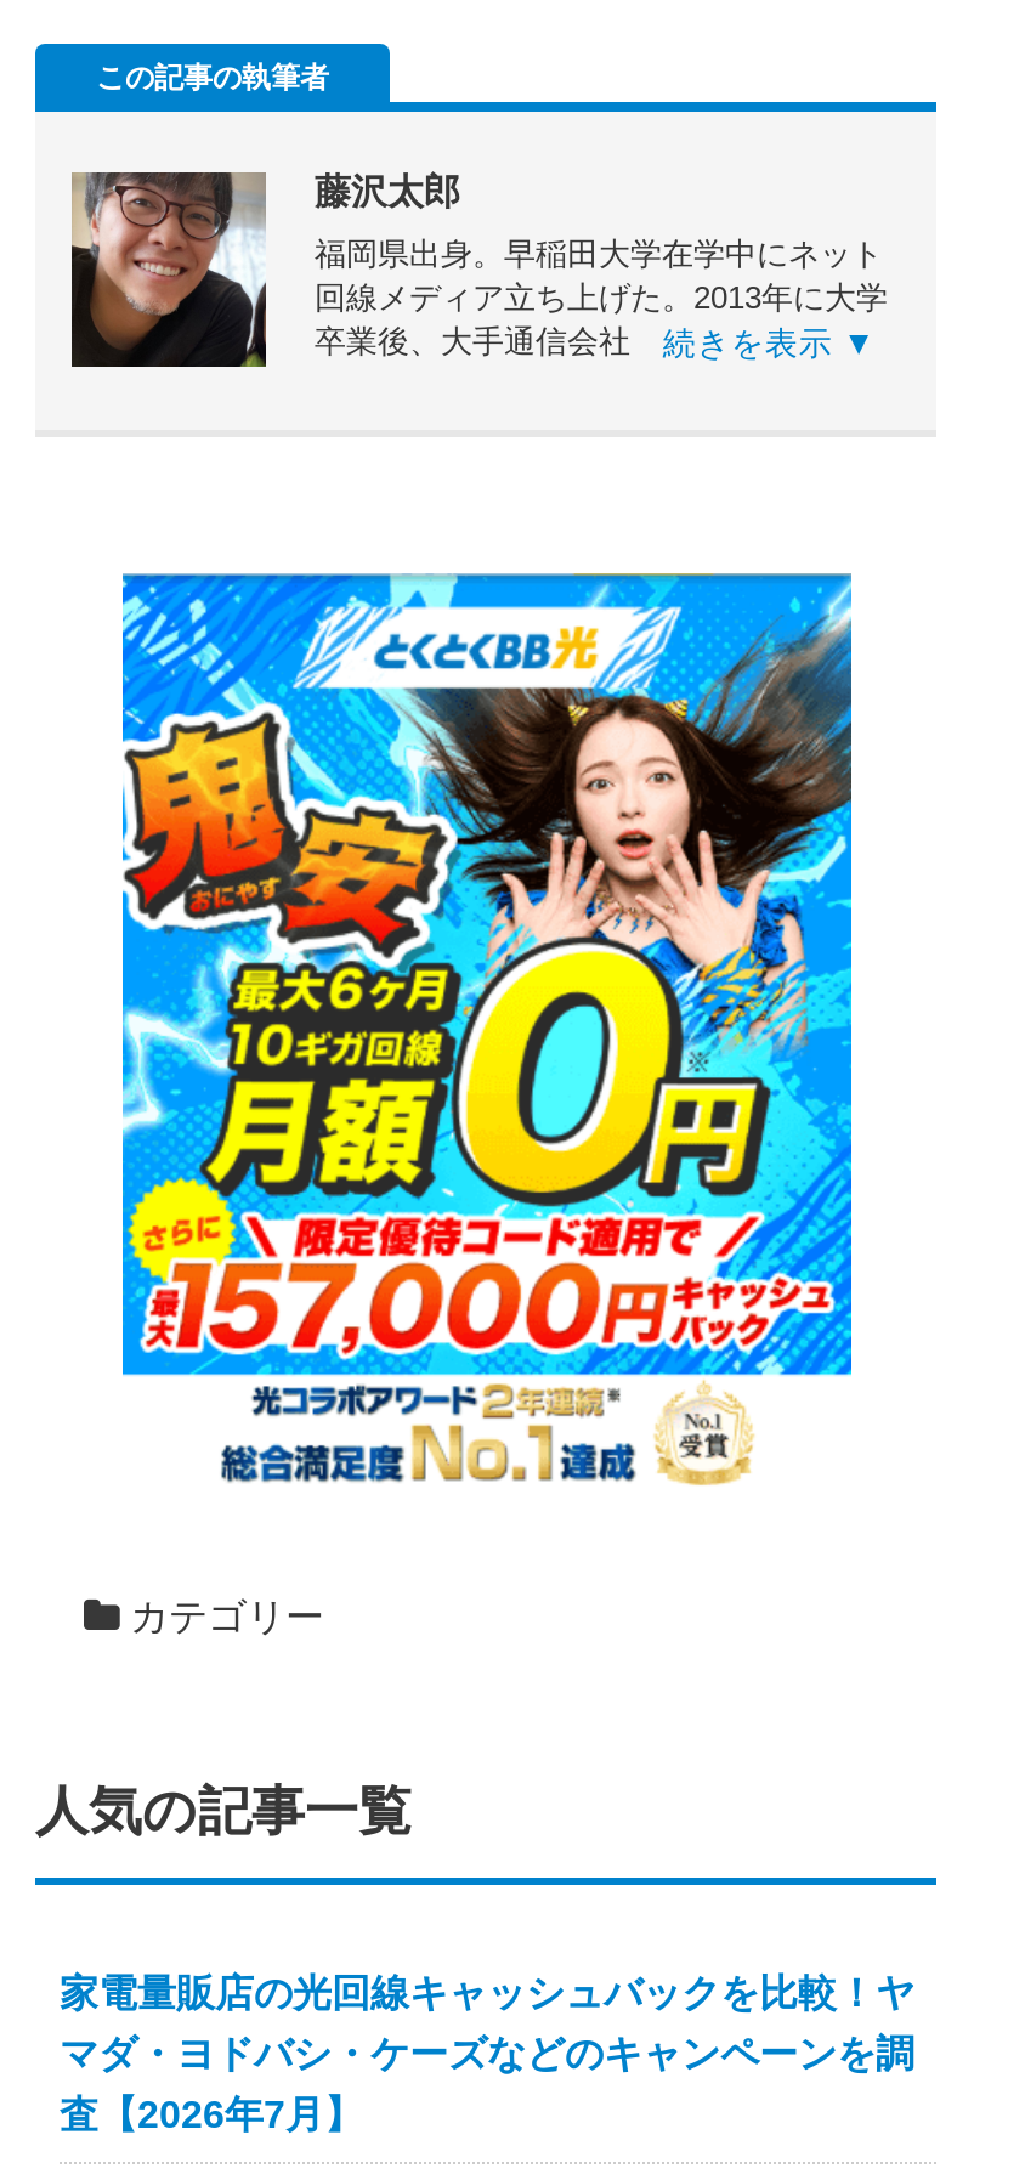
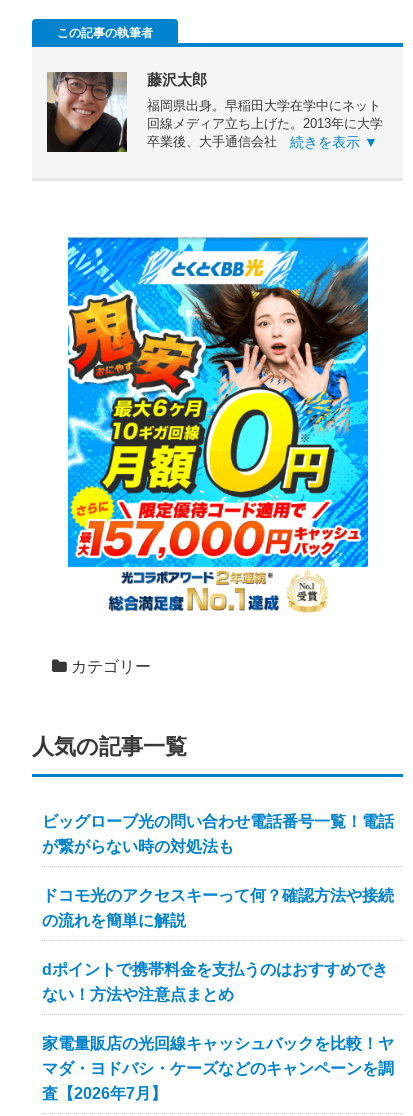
+ ビッグローブ光の問い合わせ電話番号一覧！電話
+ が繋がらない時の対処法も
+ ドコモ光のアクセスキーって何？確認方法や接続
+ の流れを簡単に解説
+ dポイントで携帯料金を支払うのはおすすめでき
+ ない！方法や注意点まとめ
